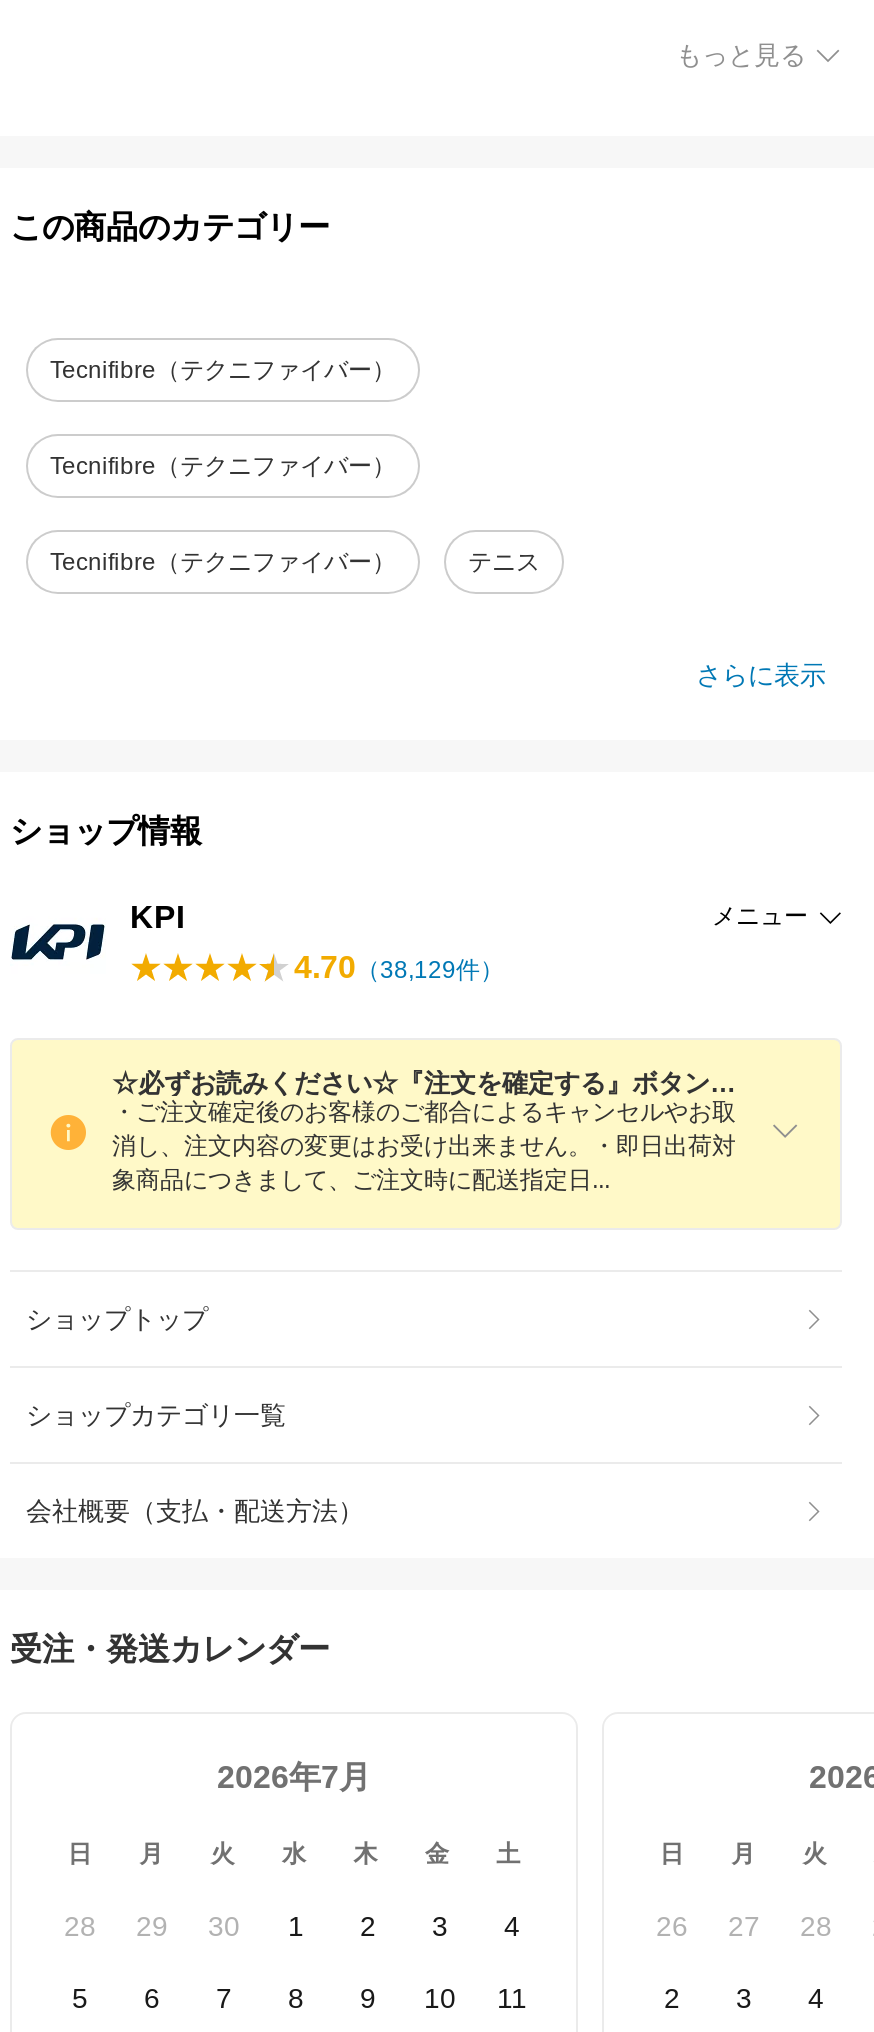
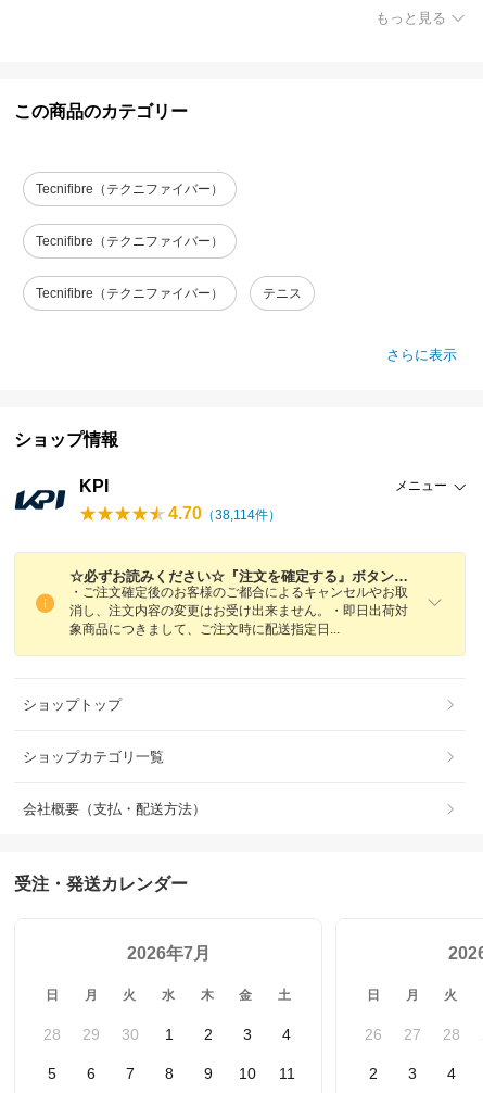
- 4.70（38,129件）
+ 4.70（38,114件）
